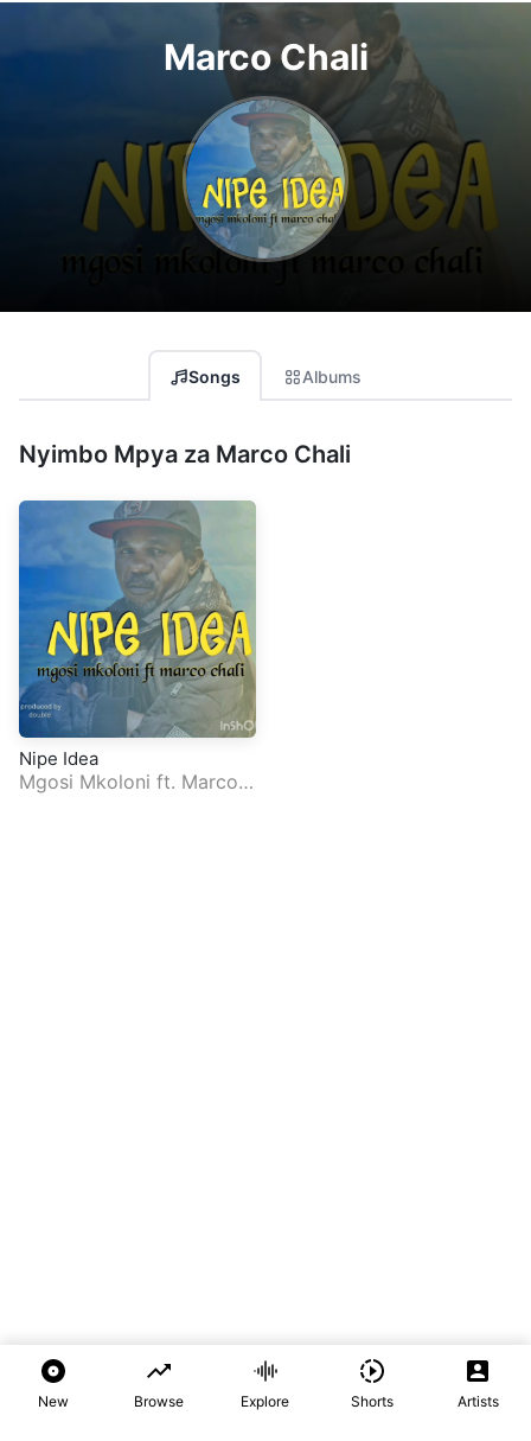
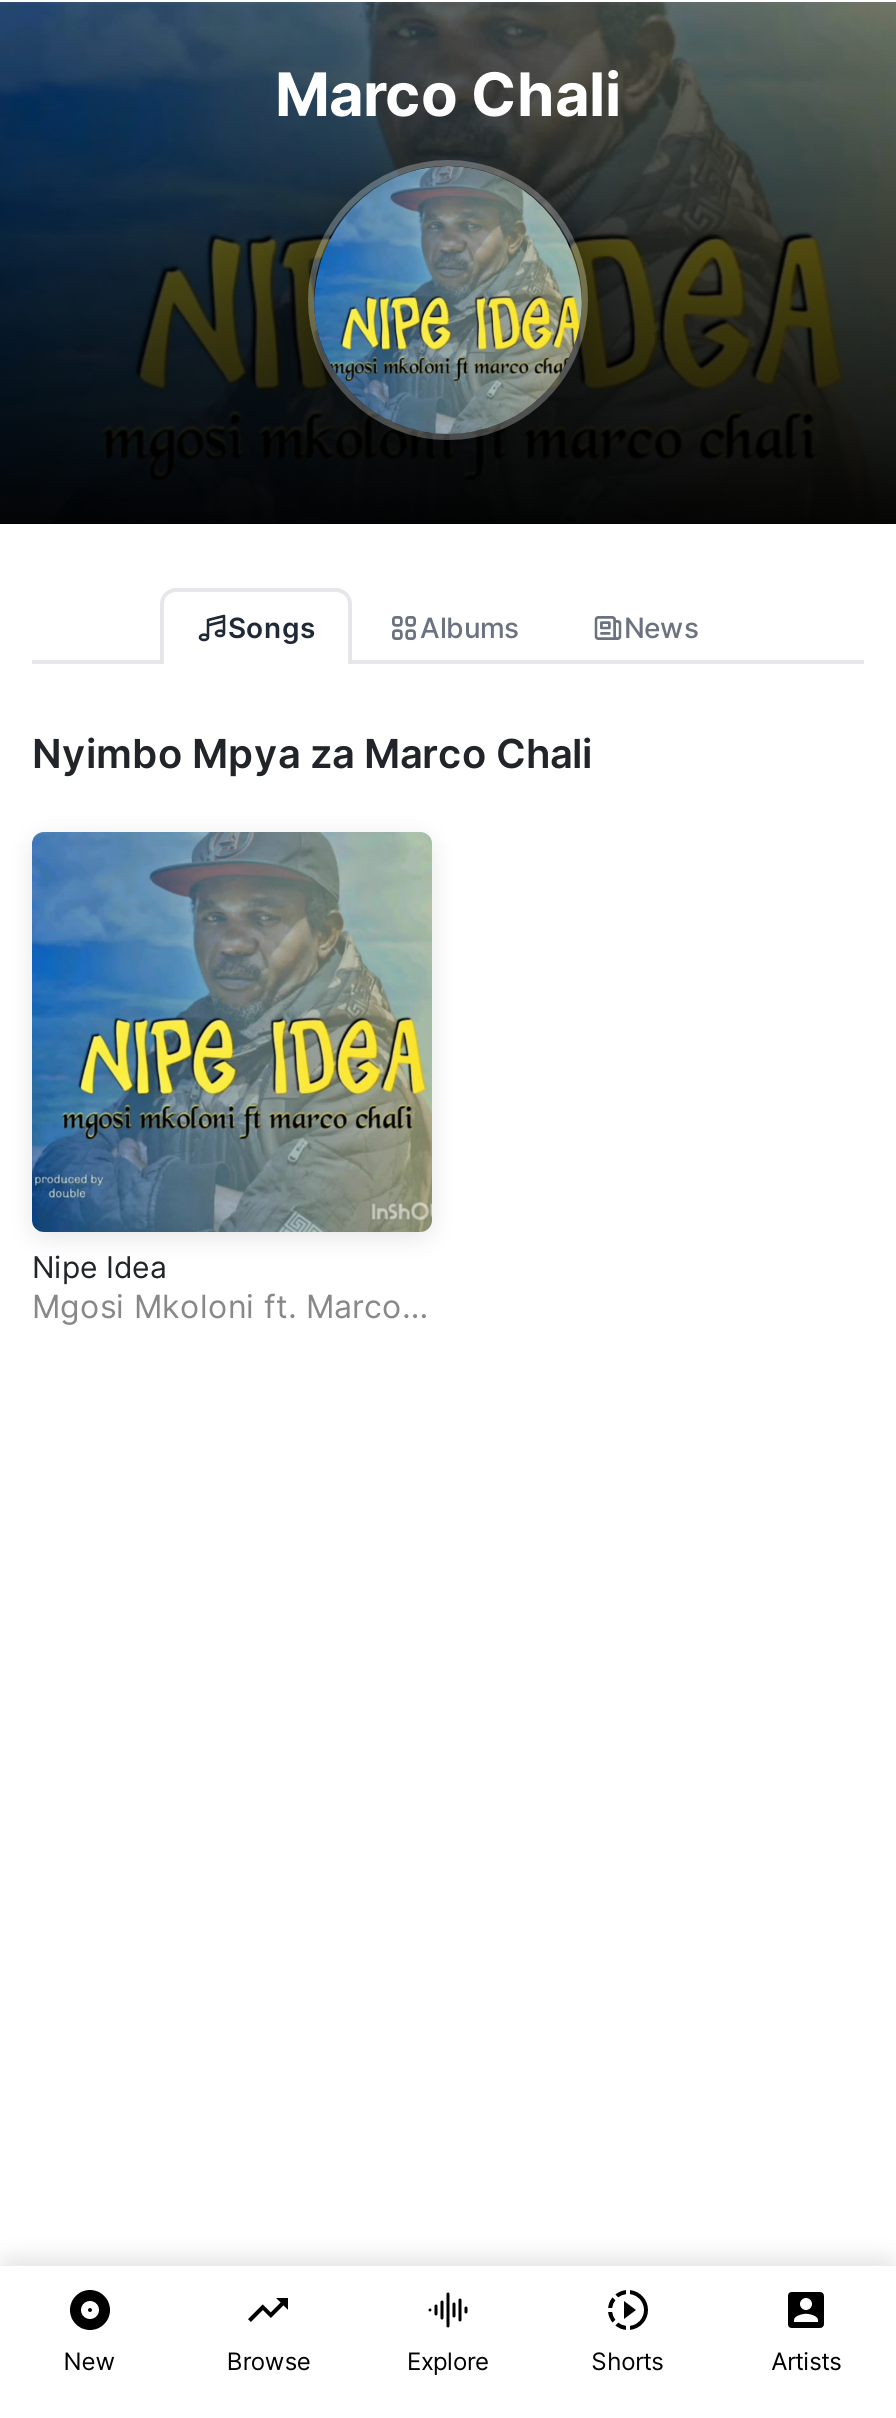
+ News
